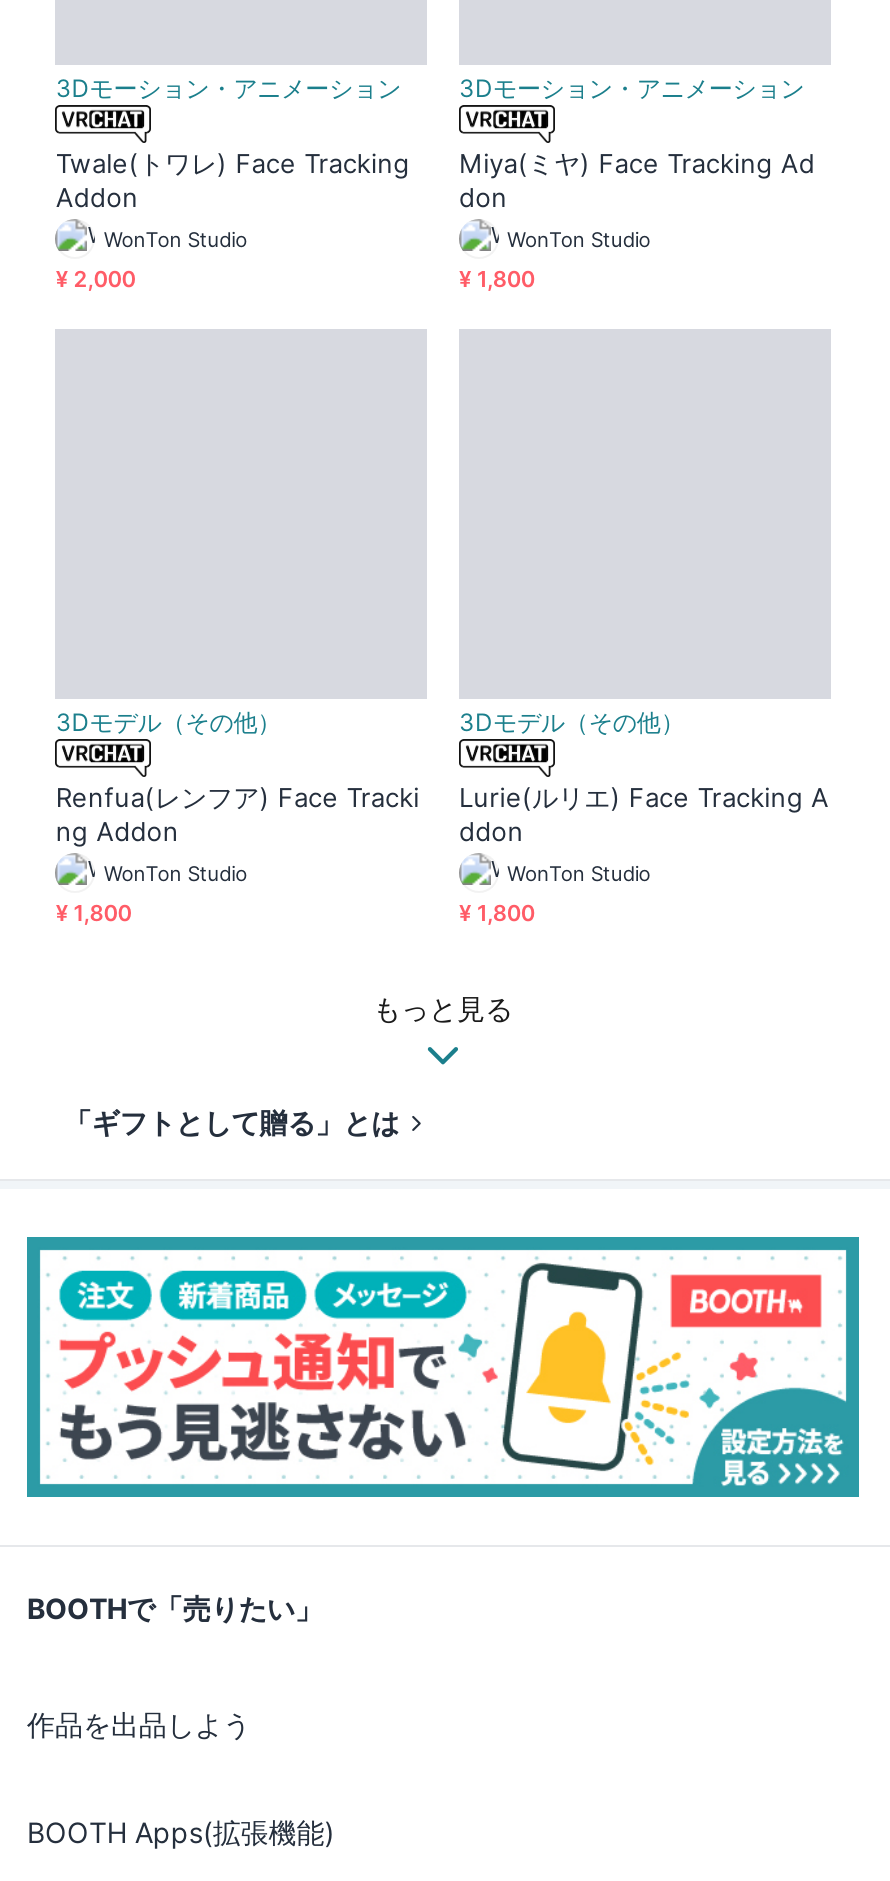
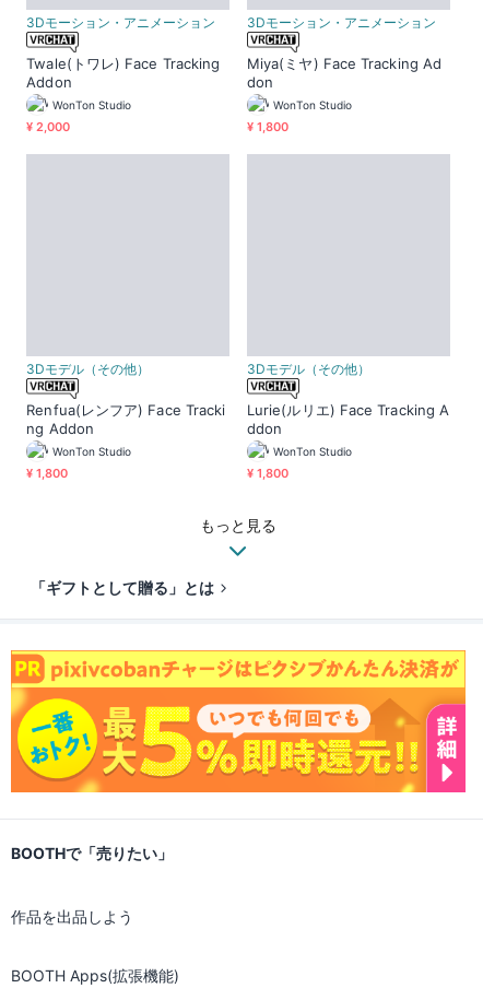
- [image]
+ [image]
